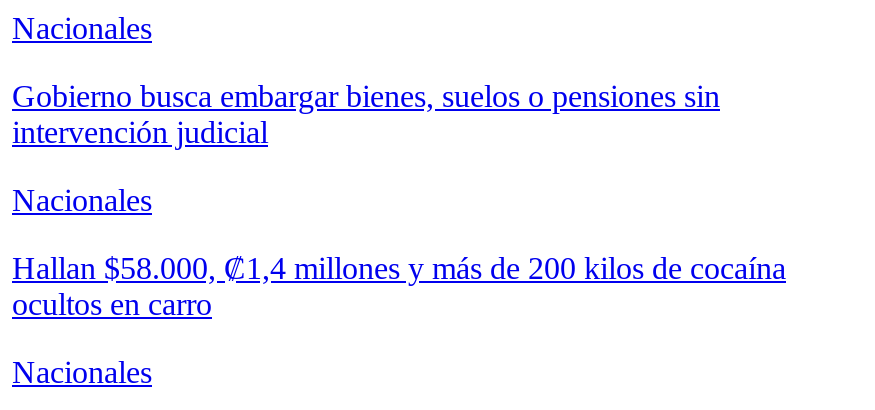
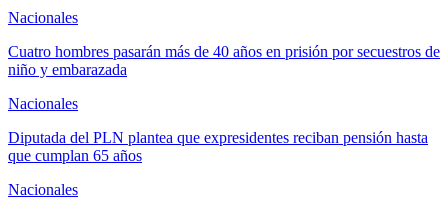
- Gobierno busca embargar bienes, suelos o pensiones sin
- intervención judicial
+ Cuatro hombres pasarán más de 40 años en prisión por secuestros de
+ niño y embarazada

- Hallan $58.000, ₡1,4 millones y más de 200 kilos de cocaína
- ocultos en carro
+ Diputada del PLN plantea que expresidentes reciban pensión hasta
+ que cumplan 65 años
